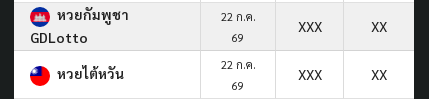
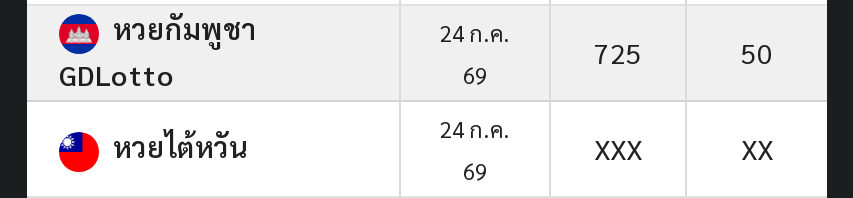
- 22 ก.ค.
+ 24 ก.ค.

- XXX
- XX
+ 725
+ 50

- 22 ก.ค.
+ 24 ก.ค.
